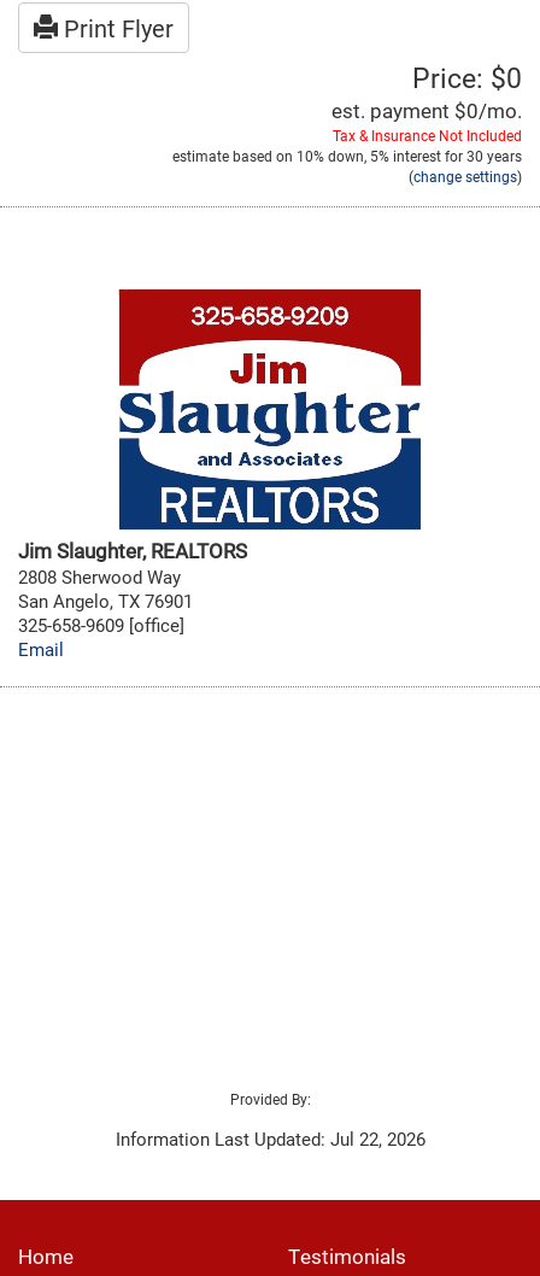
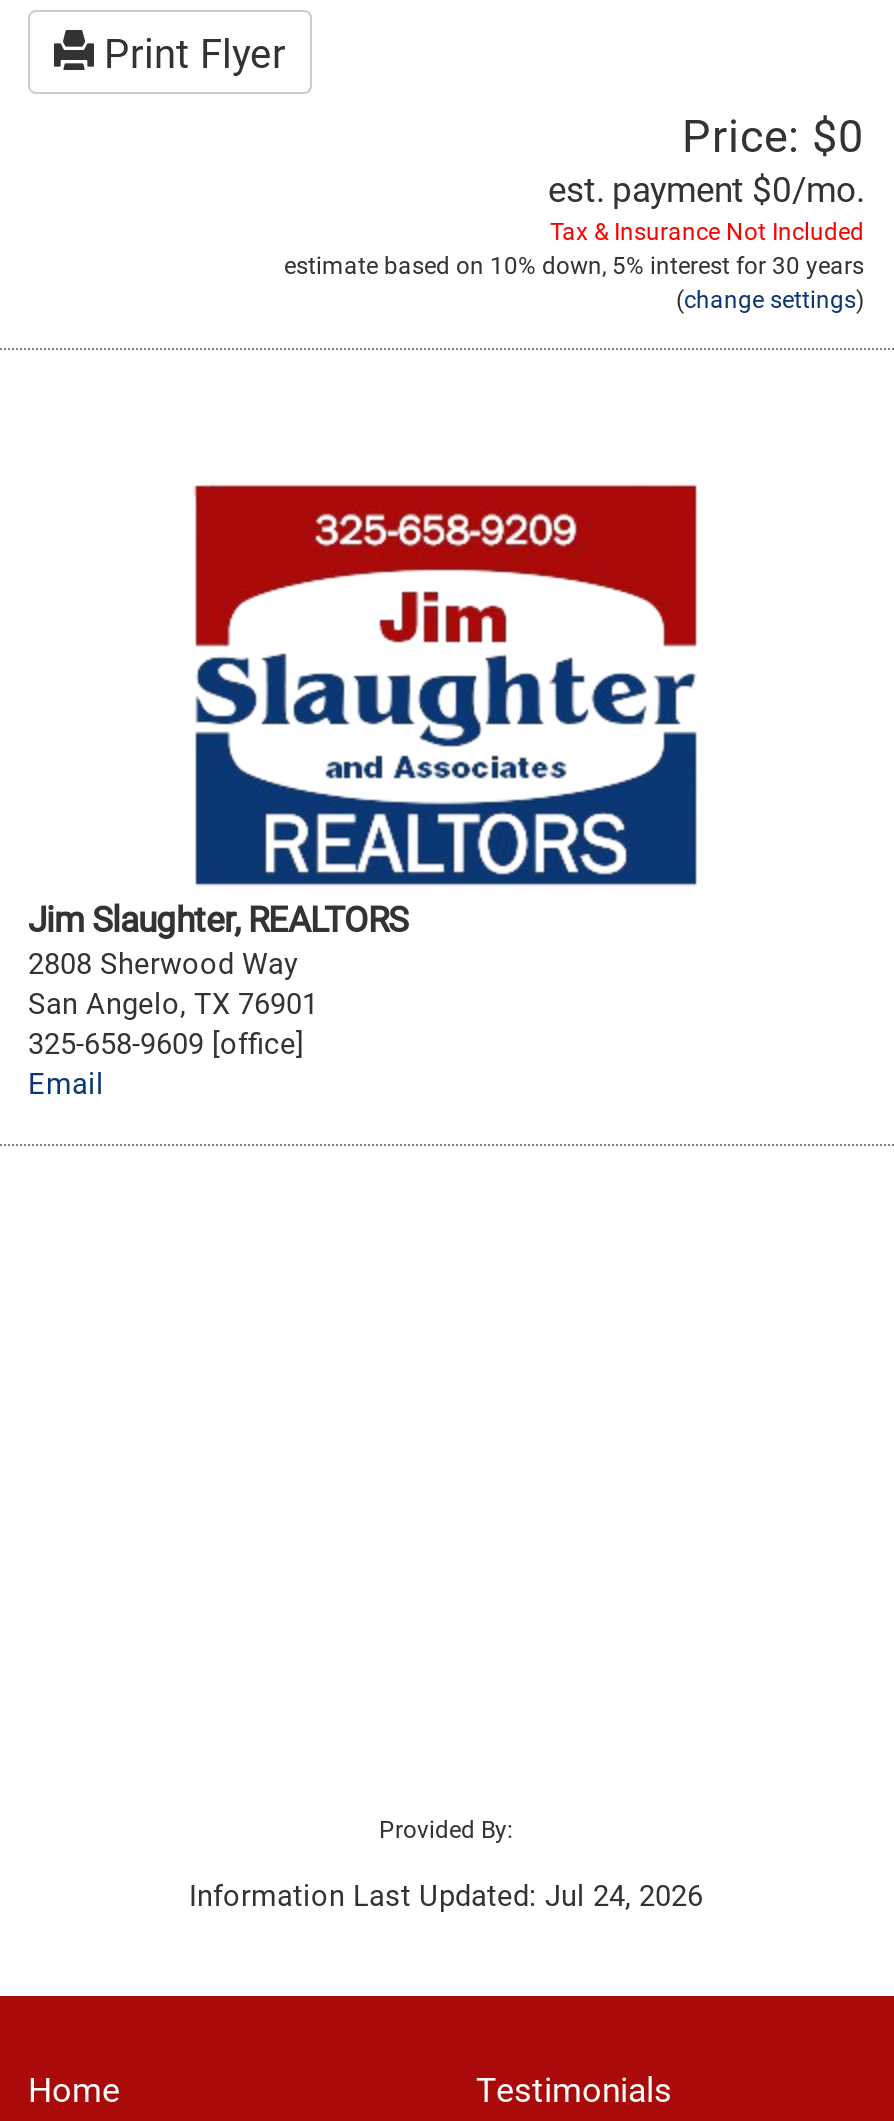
- Information Last Updated: Jul 22, 2026
+ Information Last Updated: Jul 24, 2026
